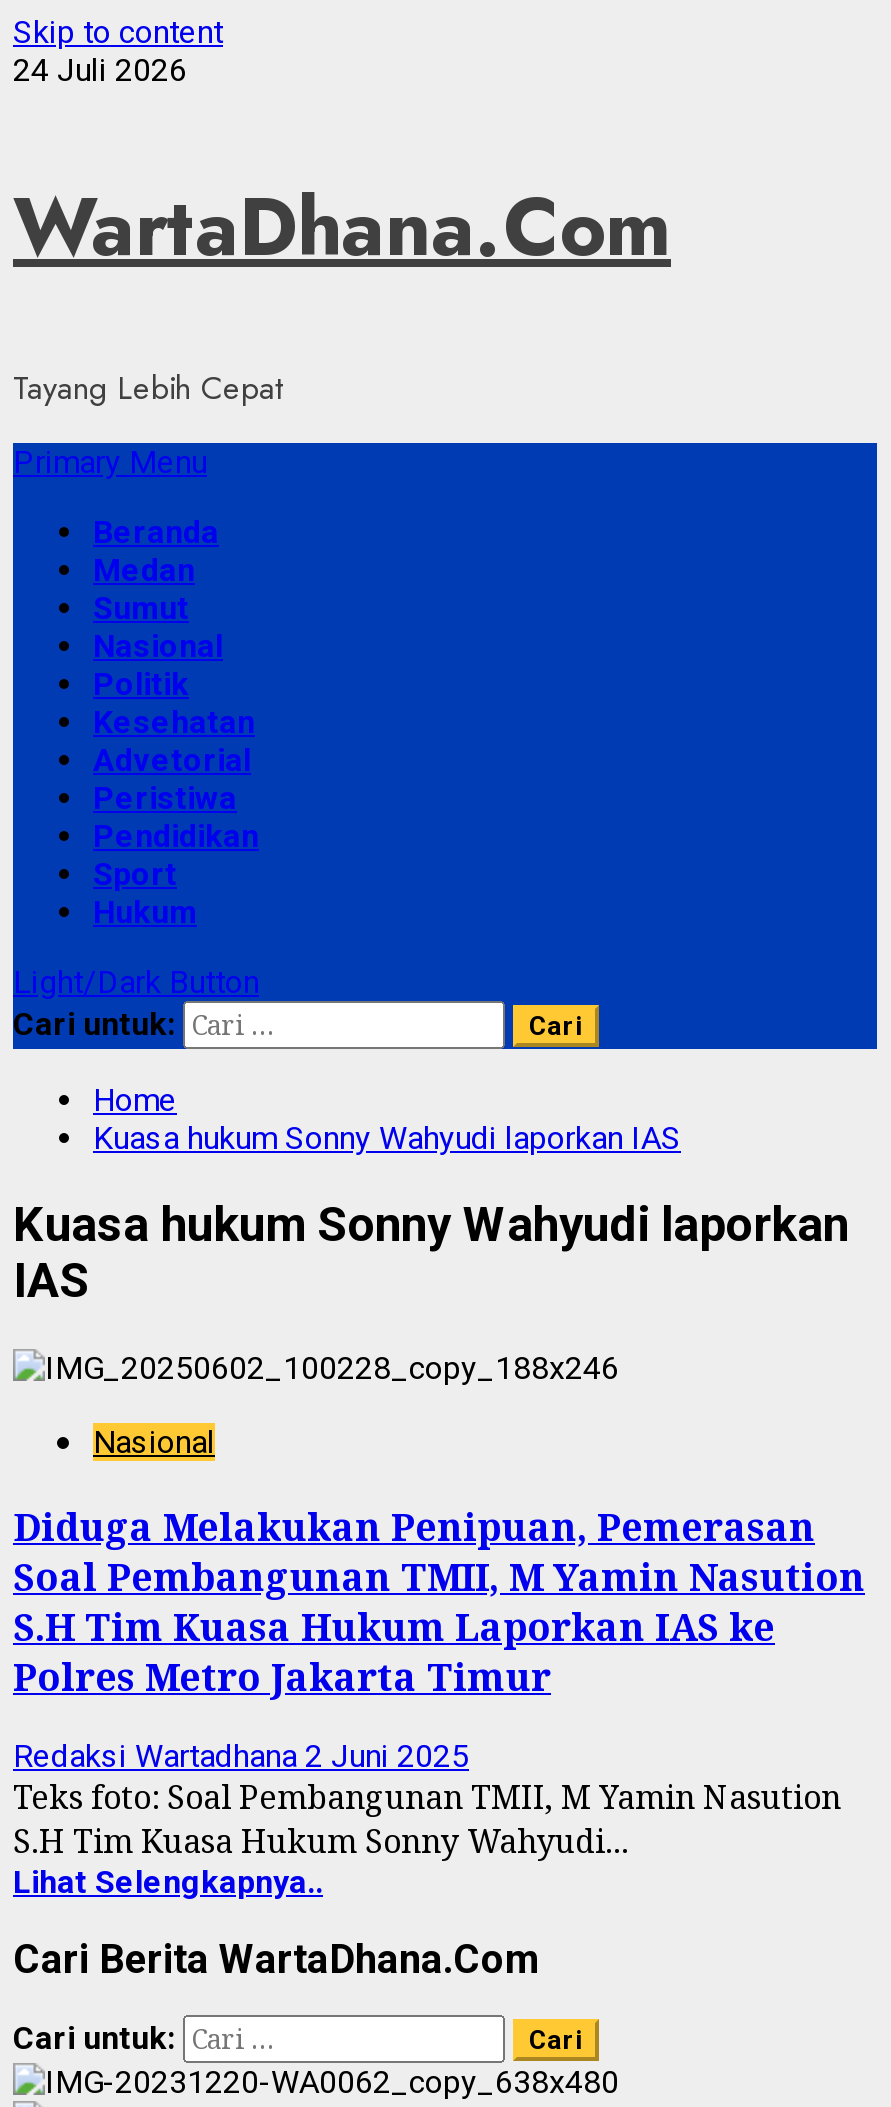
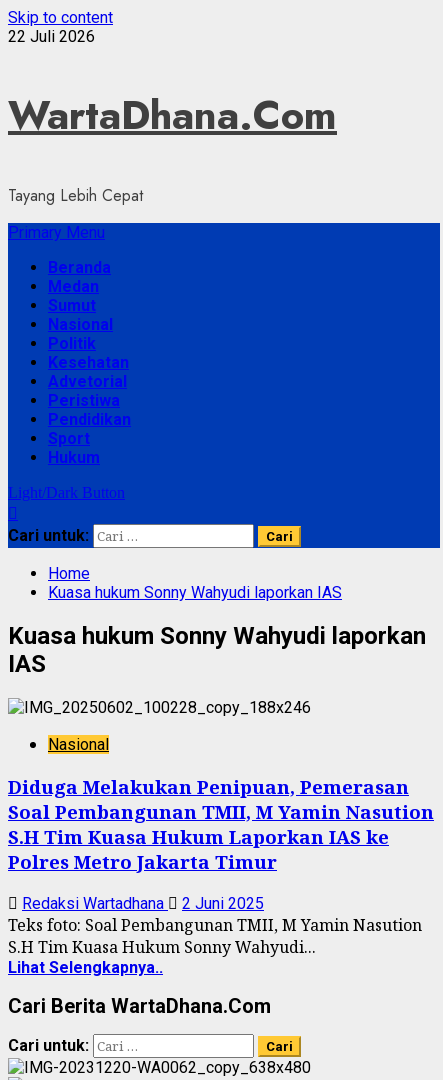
- 24 Juli 2026
+ 22 Juli 2026
